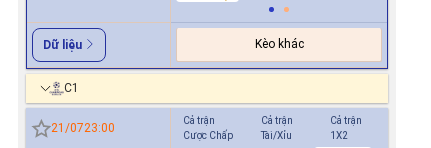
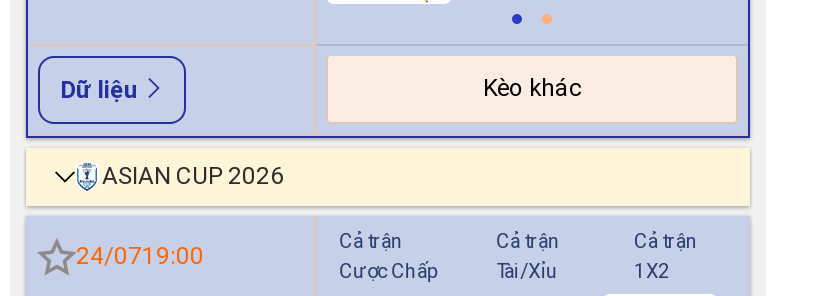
- C1
+ ASIAN CUP 2026

- 21/0723:00
+ 24/0719:00
